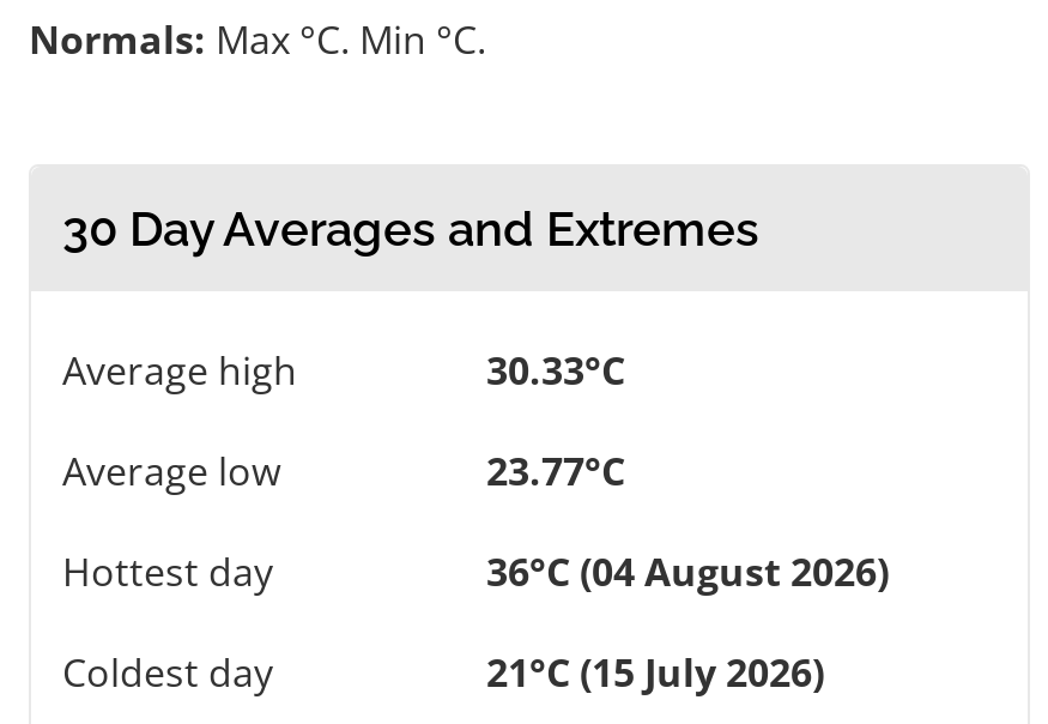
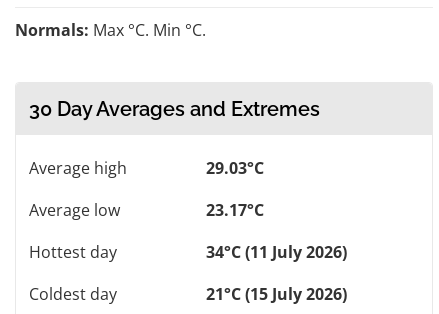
- 30.33°C
+ 29.03°C

- 23.77°C
+ 23.17°C

- 36°C (04 August 2026)
+ 34°C (11 July 2026)
